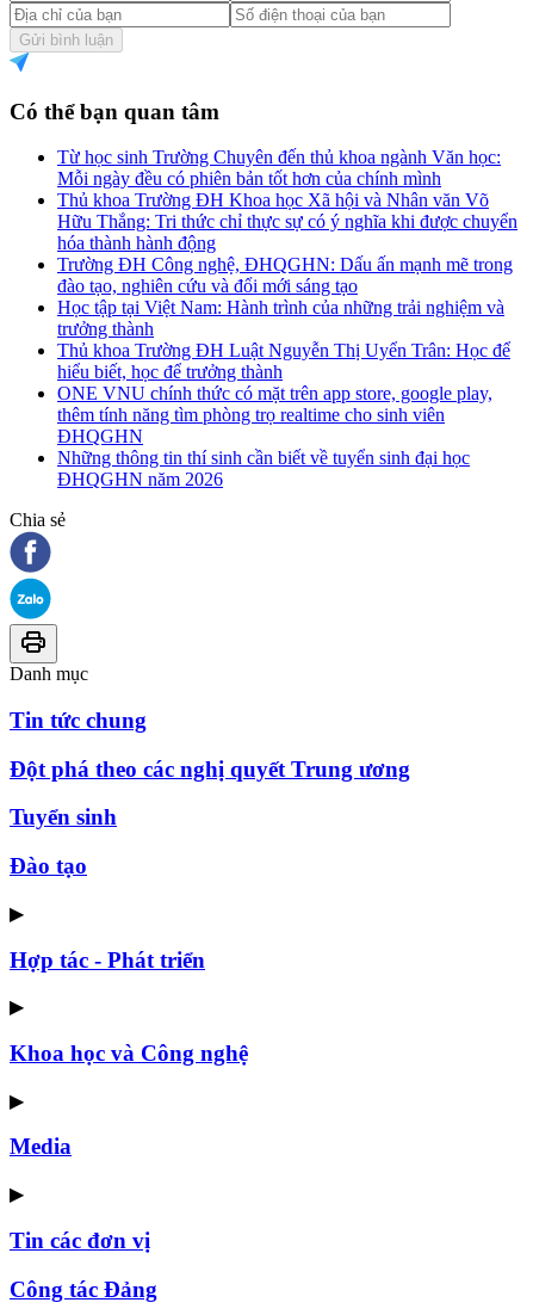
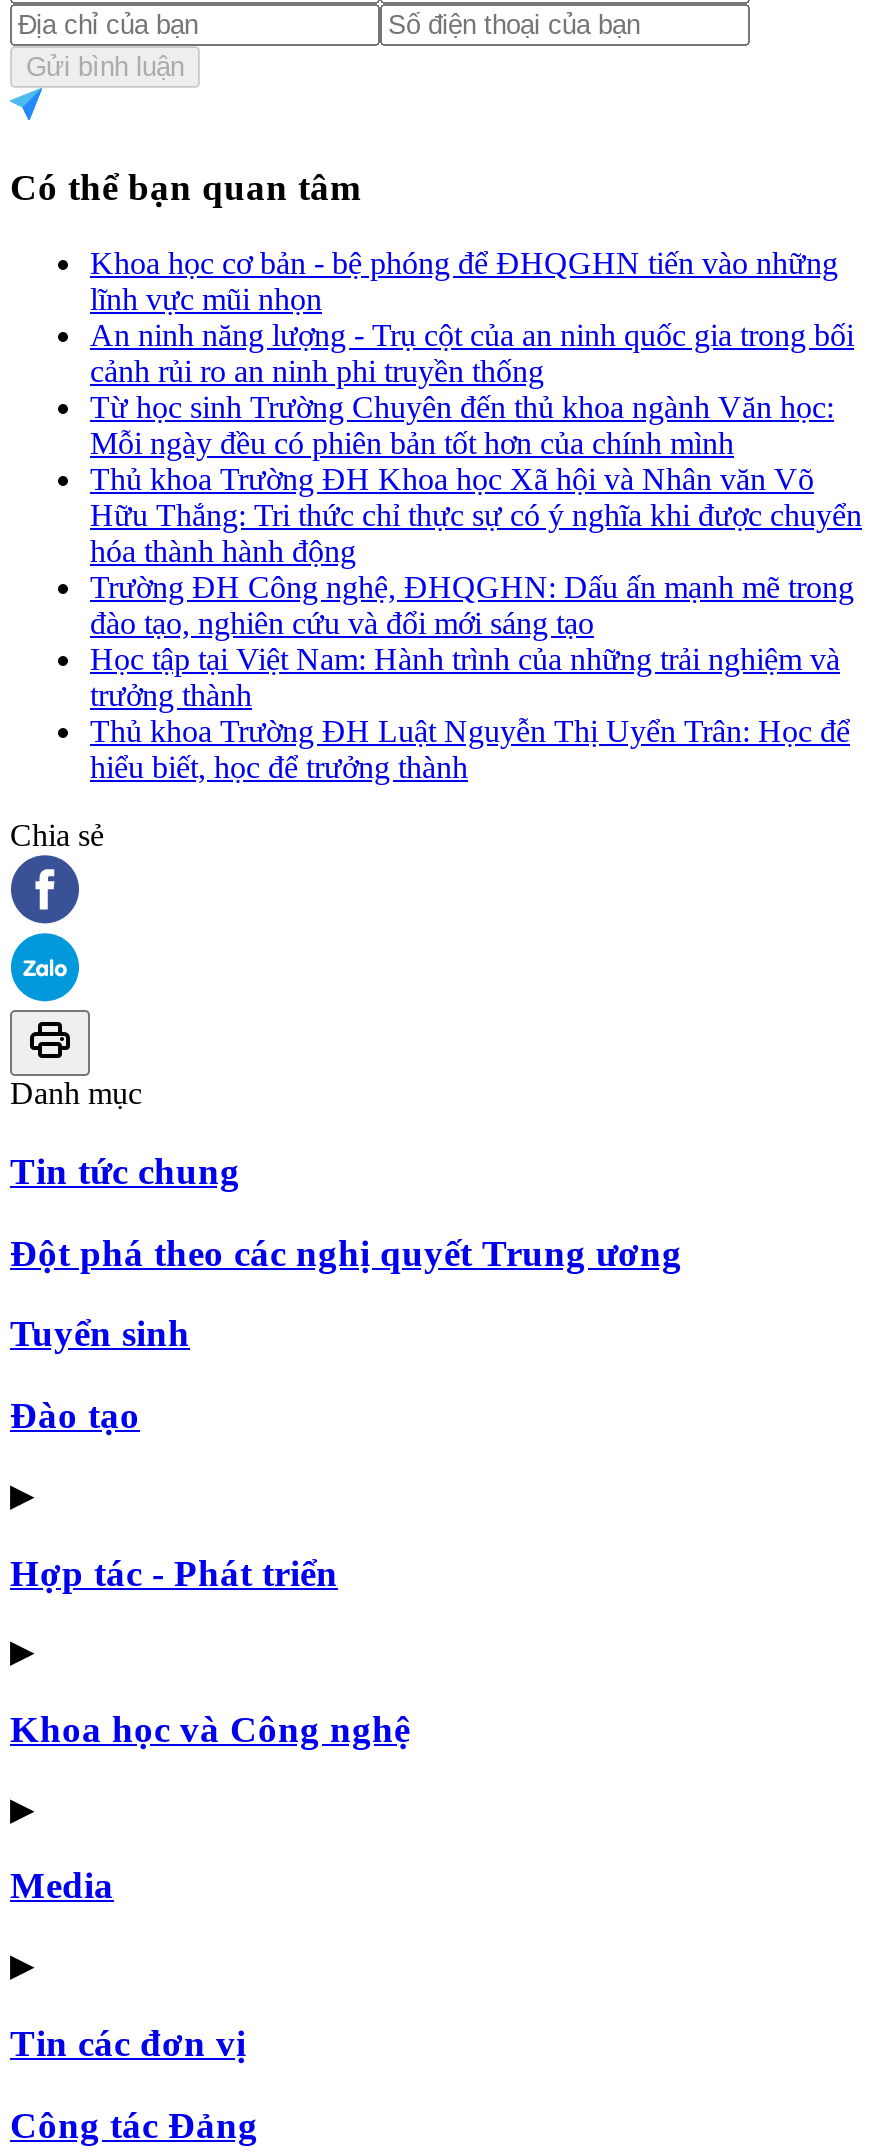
+ Khoa học cơ bản - bệ phóng để ĐHQGHN tiến vào những
+ lĩnh vực mũi nhọn
+ An ninh năng lượng - Trụ cột của an ninh quốc gia trong bối
+ cảnh rủi ro an ninh phi truyền thống

moved down: Từ học sinh Trường Chuyên đến thủ khoa ngành Văn học: | Mỗi ngày đều có phiên bản tốt hơn của chính mình | Thủ khoa Trường ĐH Khoa học Xã hội và Nhân văn Võ | ... | Thủ khoa Trường ĐH Luật Nguyễn Thị Uyển Trân: Học để | hiểu biết, học để trưởng thành

- ONE VNU chính thức có mặt trên app store, google play,
- thêm tính năng tìm phòng trọ realtime cho sinh viên
- ĐHQGHN
- Những thông tin thí sinh cần biết về tuyển sinh đại học
- ĐHQGHN năm 2026
